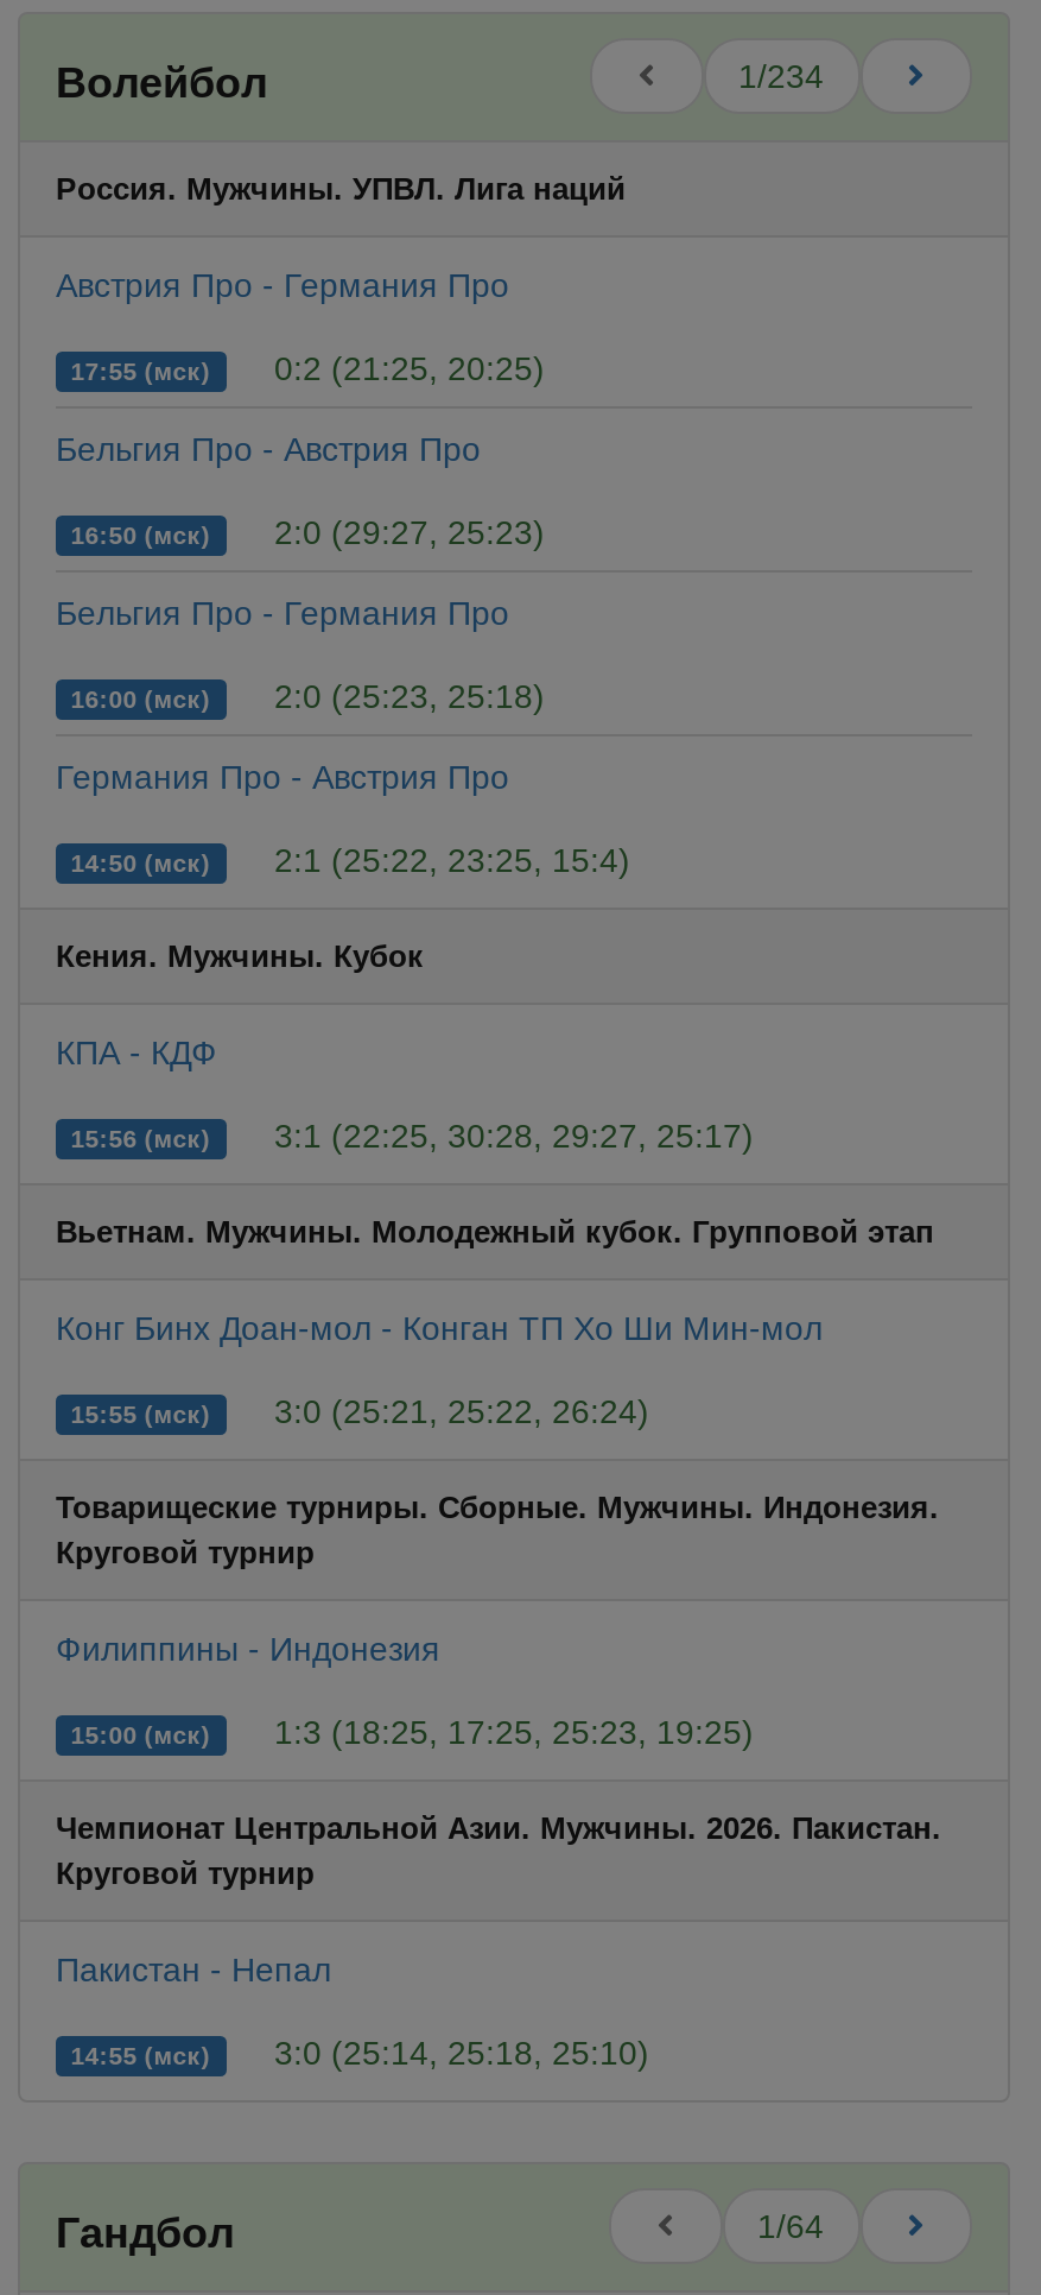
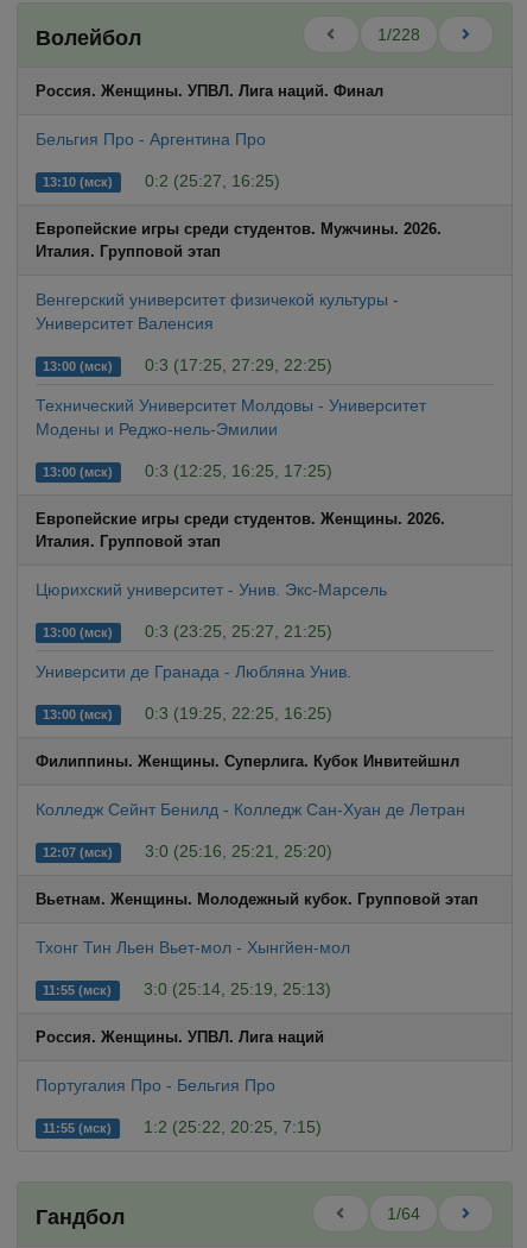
- 1/234
+ 1/228

- Россия. Мужчины. УПВЛ. Лига наций
- Австрия Про - Германия Про
- 17:55 (мск)
- 0:2 (21:25, 20:25)
- Бельгия Про - Австрия Про
- 16:50 (мск)
- 2:0 (29:27, 25:23)
- Бельгия Про - Германия Про
- 16:00 (мск)
- 2:0 (25:23, 25:18)
- Германия Про - Австрия Про
- 14:50 (мск)
- 2:1 (25:22, 23:25, 15:4)
- Кения. Мужчины. Кубок
- КПА - КДФ
- 15:56 (мск)
- 3:1 (22:25, 30:28, 29:27, 25:17)
- Вьетнам. Мужчины. Молодeжный кубок. Групповой этап
- Конг Бинх Доан-мол - Конган ТП Хо Ши Мин-мол
- 15:55 (мск)
- 3:0 (25:21, 25:22, 26:24)
- Товарищеские турниры. Сборные. Мужчины. Индонезия.
- Круговой турнир
- Филиппины - Индонезия
- 15:00 (мск)
- 1:3 (18:25, 17:25, 25:23, 19:25)
- Чемпионат Центральной Азии. Мужчины. 2026. Пакистан.
- Круговой турнир
- Пакистан - Непал
- 14:55 (мск)
- 3:0 (25:14, 25:18, 25:10)
+ Россия. Женщины. УПВЛ. Лига наций. Финал
+ Бельгия Про - Аргентина Про
+ 13:10 (мск)
+ 0:2 (25:27, 16:25)
+ Европейские игры среди студентов. Мужчины. 2026.
+ Италия. Групповой этап
+ Венгерский университет физичекой культуры -
+ Университет Валенсия
+ 13:00 (мск)
+ 0:3 (17:25, 27:29, 22:25)
+ Технический Университет Молдовы - Университет
+ Модены и Реджо-нель-Эмилии
+ 13:00 (мск)
+ 0:3 (12:25, 16:25, 17:25)
+ Европейские игры среди студентов. Женщины. 2026.
+ Италия. Групповой этап
+ Цюрихский университет - Унив. Экс-Марсель
+ 13:00 (мск)
+ 0:3 (23:25, 25:27, 21:25)
+ Университи де Гранада - Любляна Унив.
+ 13:00 (мск)
+ 0:3 (19:25, 22:25, 16:25)
+ Филиппины. Женщины. Суперлига. Кубок Инвитейшнл
+ Колледж Сейнт Бенилд - Колледж Сан-Хуан де Летран
+ 12:07 (мск)
+ 3:0 (25:16, 25:21, 25:20)
+ Вьетнам. Женщины. Молодeжный кубок. Групповой этап
+ Тхонг Тин Льен Вьет-мол - Хынгйен-мол
+ 11:55 (мск)
+ 3:0 (25:14, 25:19, 25:13)
+ Россия. Женщины. УПВЛ. Лига наций
+ Португалия Про - Бельгия Про
+ 11:55 (мск)
+ 1:2 (25:22, 20:25, 7:15)
